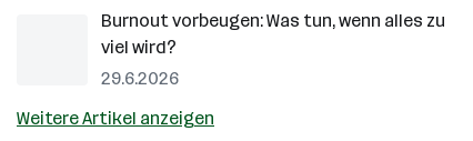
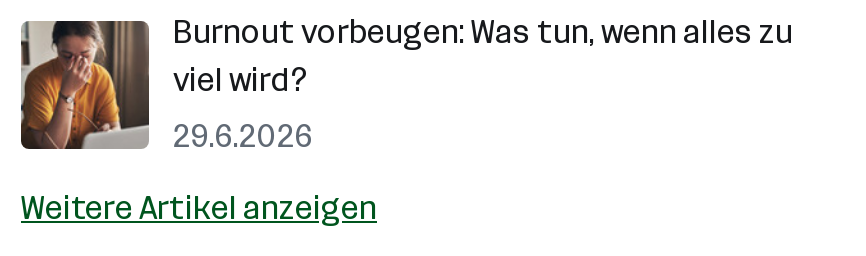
+ [image]
